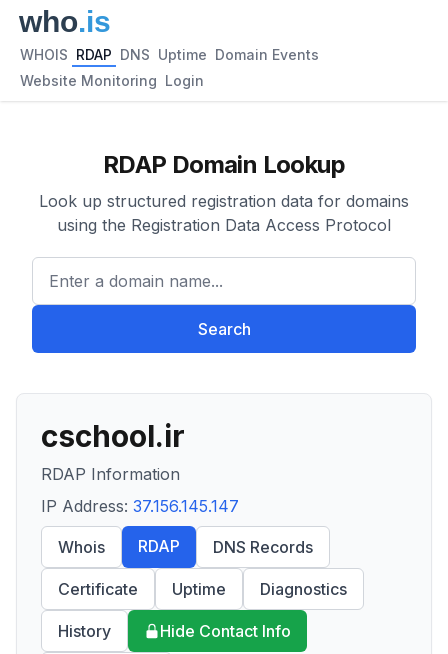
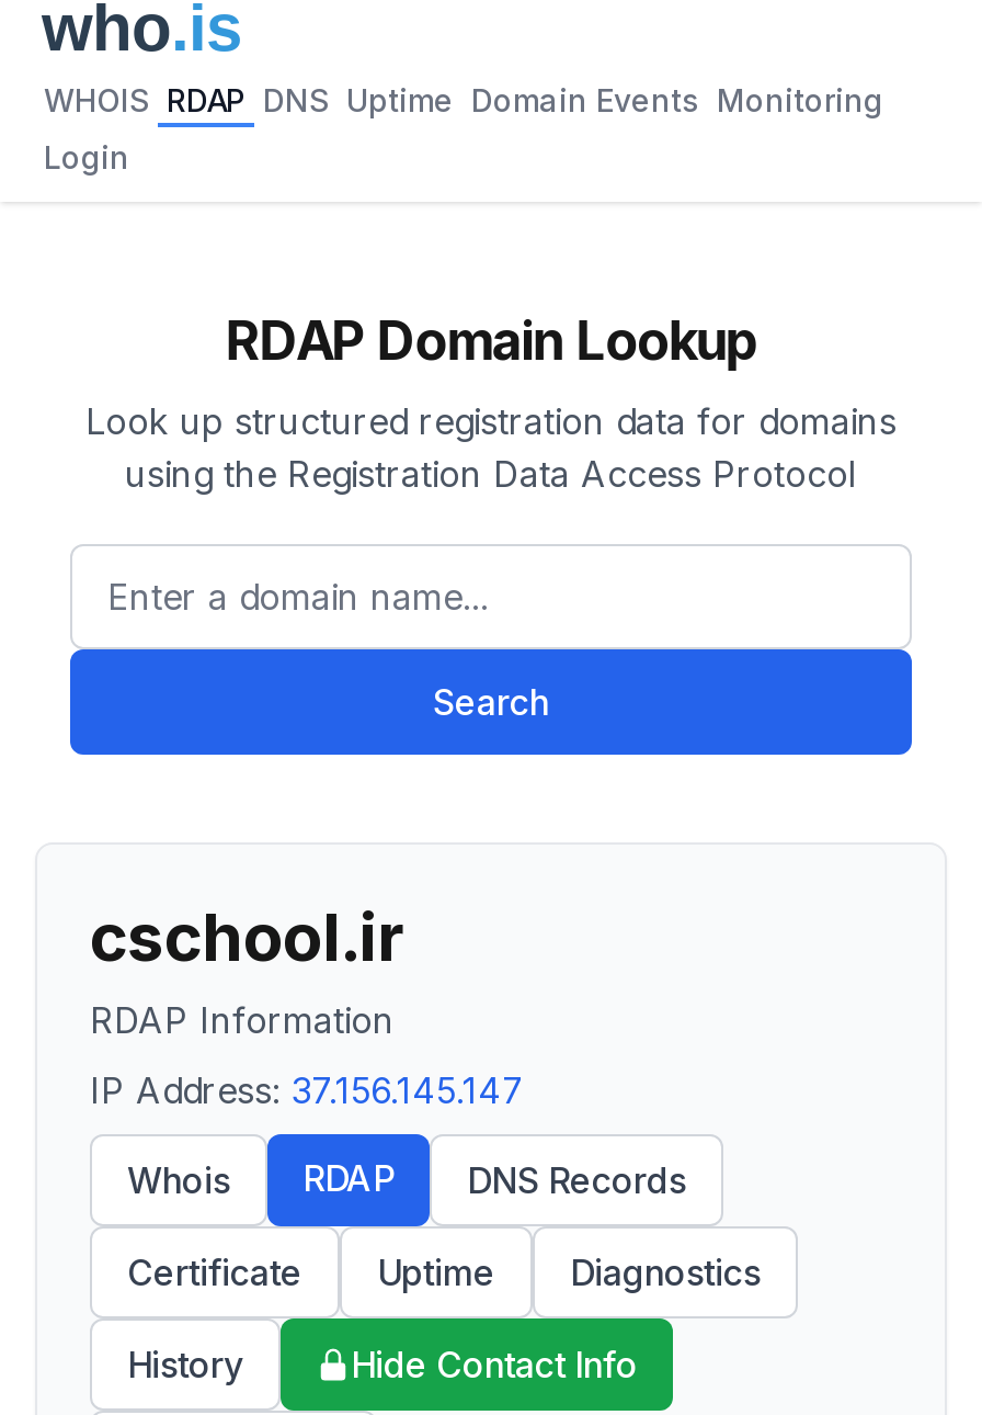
- WHOIS RDAP DNS Uptime Domain Events
+ WHOIS RDAP DNS Uptime Domain Events Monitoring

- Website Monitoring Login
+ Login
